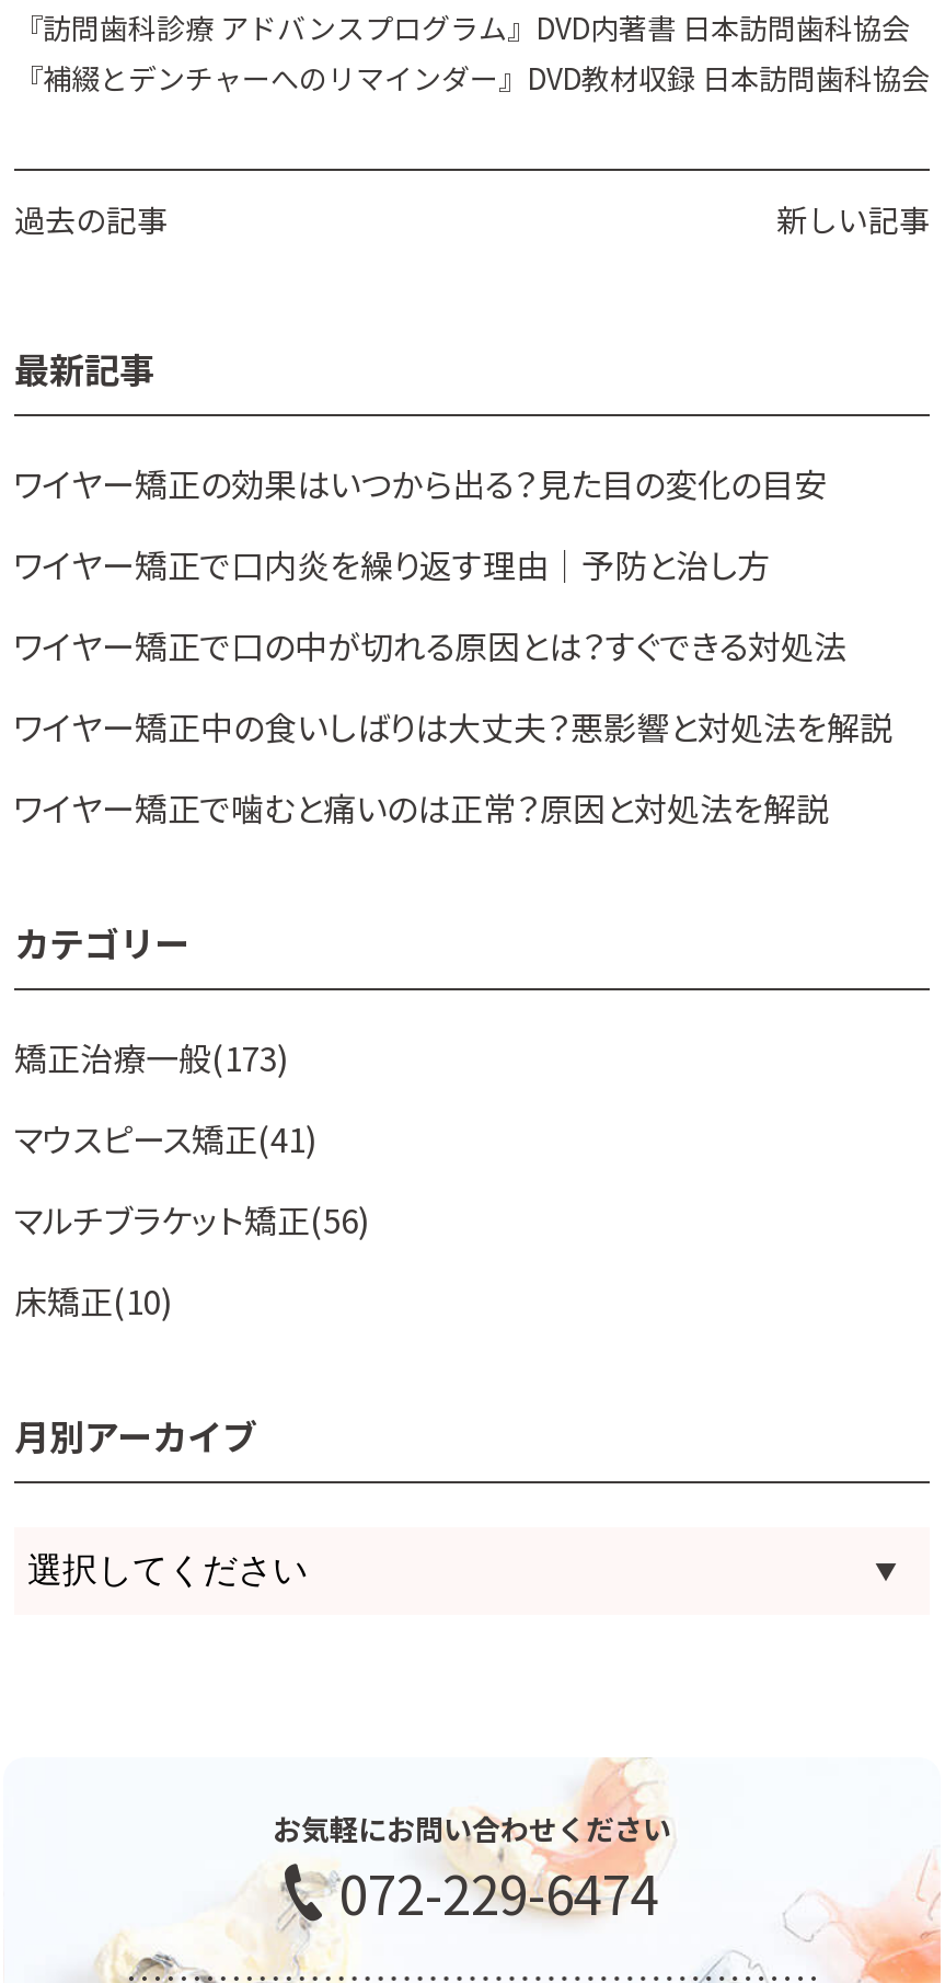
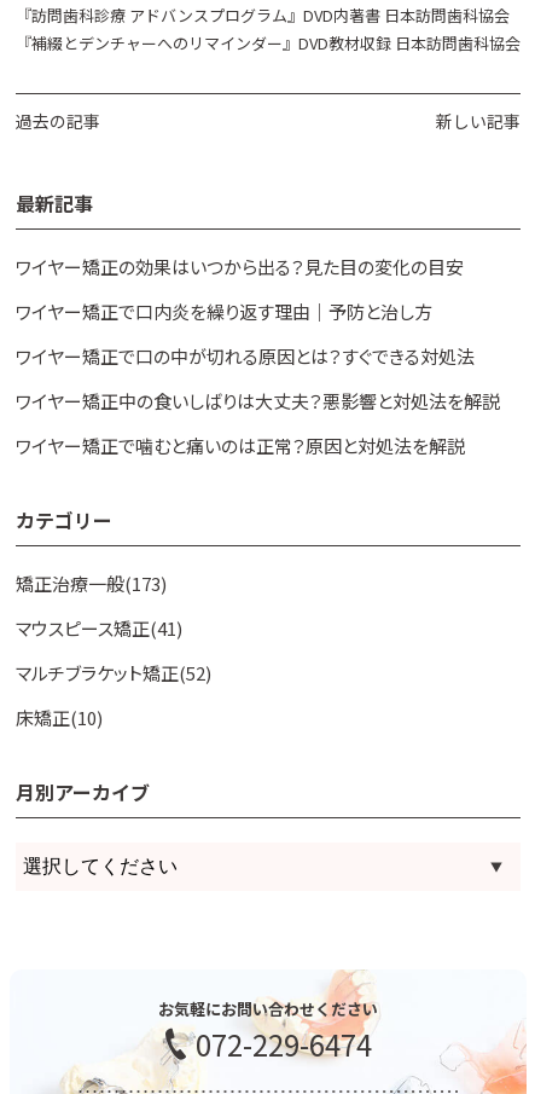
- マルチブラケット矯正(56)
+ マルチブラケット矯正(52)
